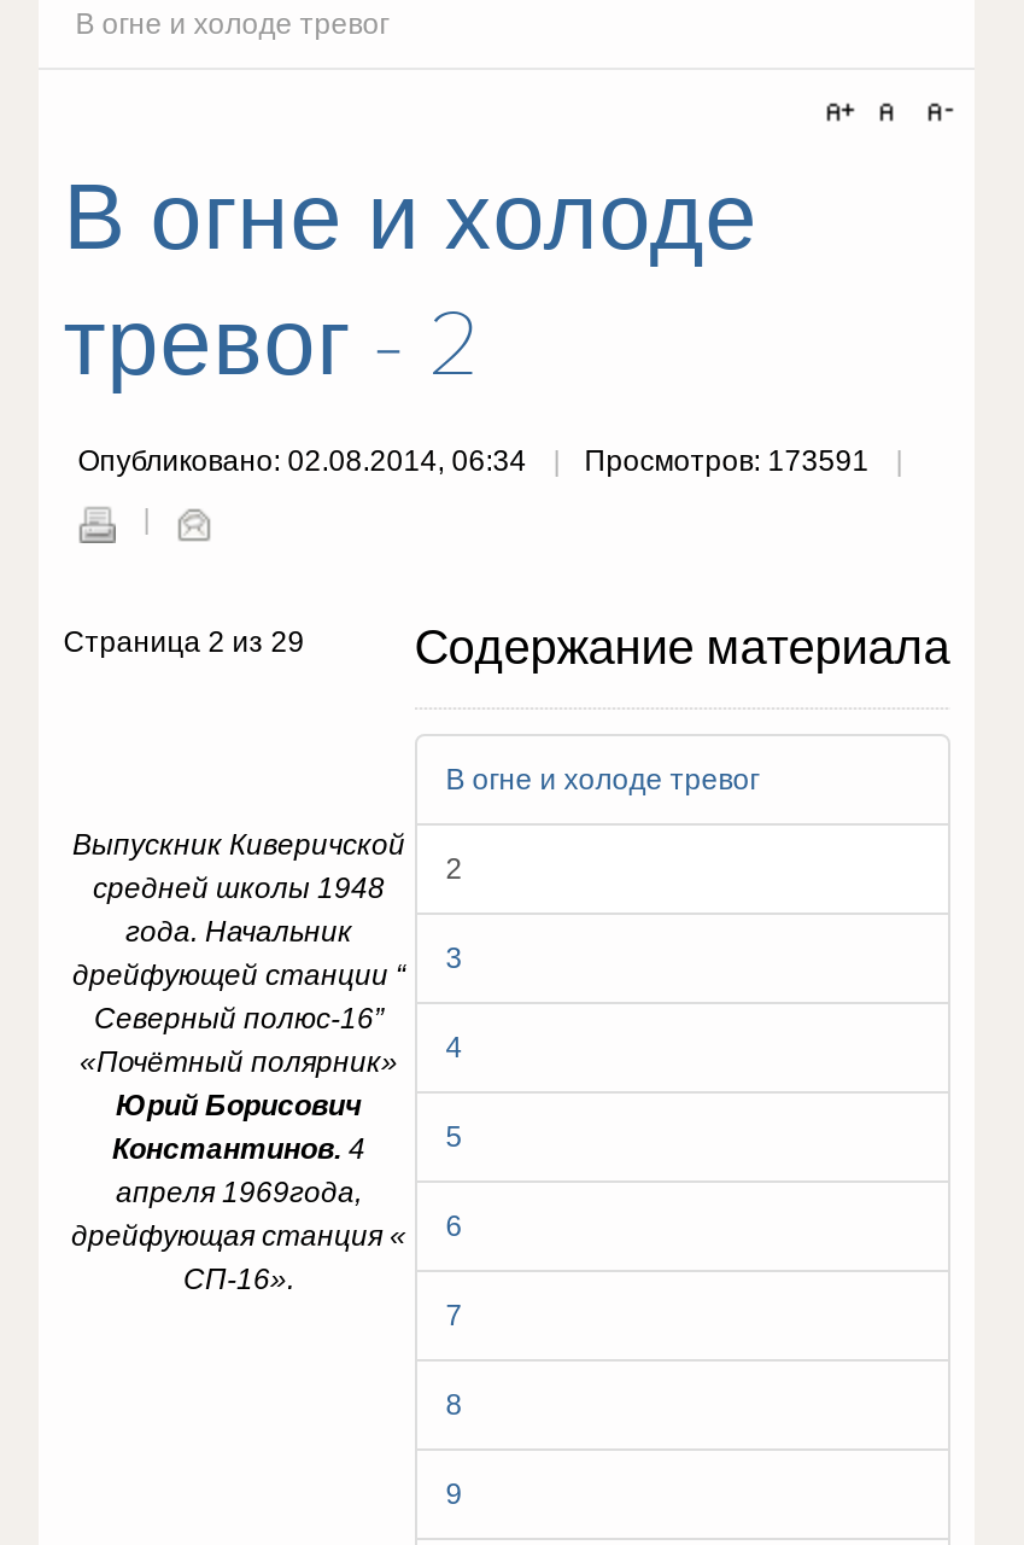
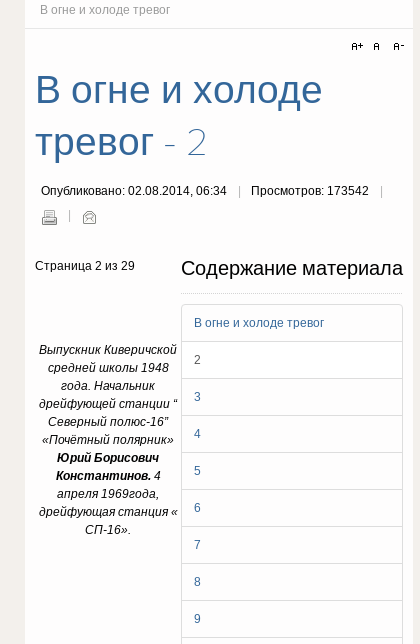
- Опубликовано: 02.08.2014, 06:34 Просмотров: 173591
+ Опубликовано: 02.08.2014, 06:34 Просмотров: 173542
